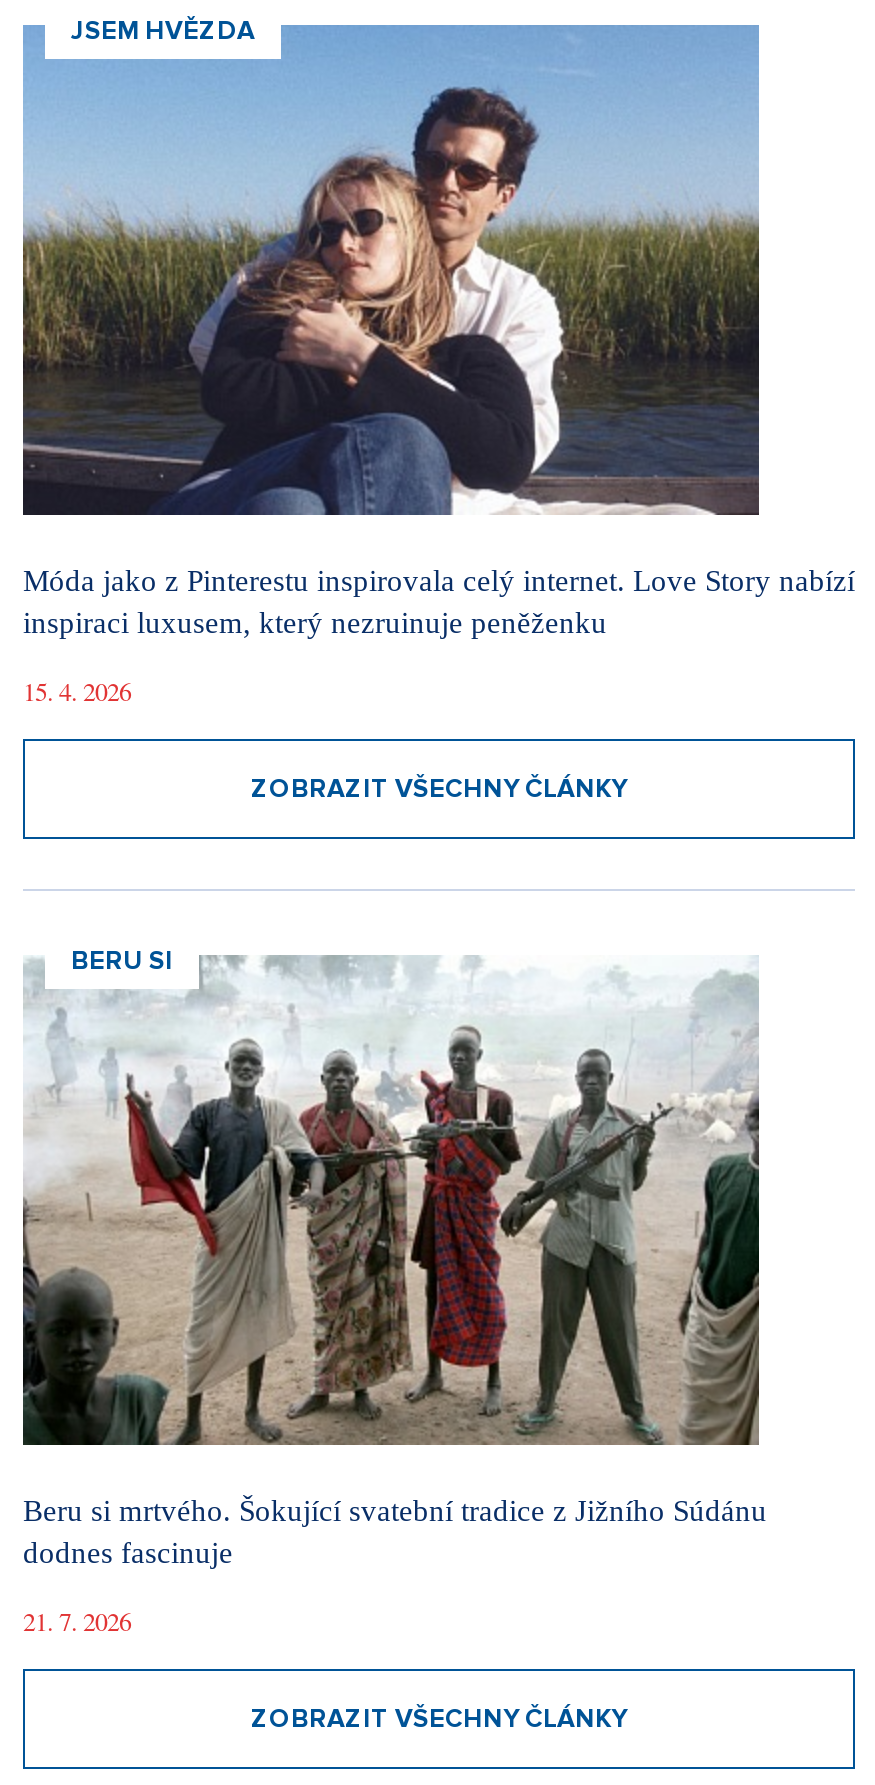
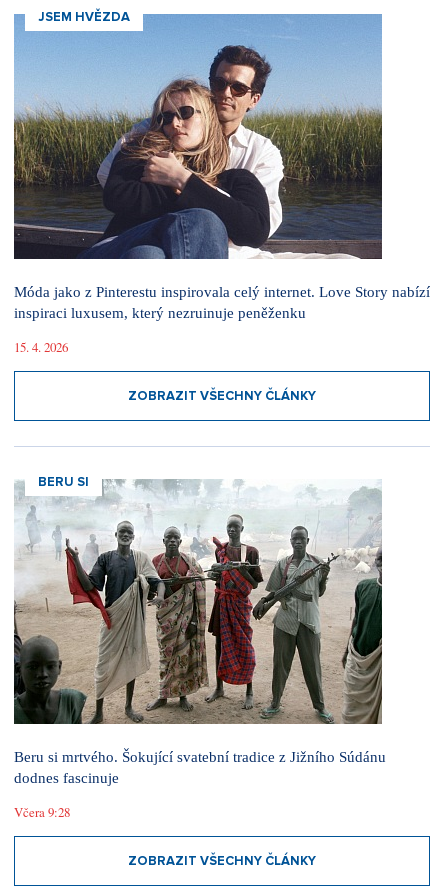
- 21. 7. 2026
+ Včera 9:28
